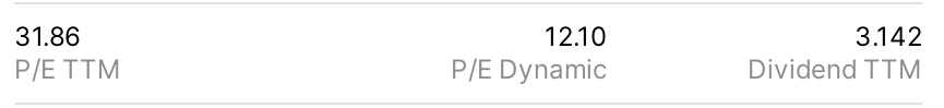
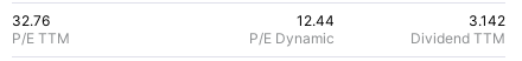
- 31.86
+ 32.76

- 12.10
+ 12.44
